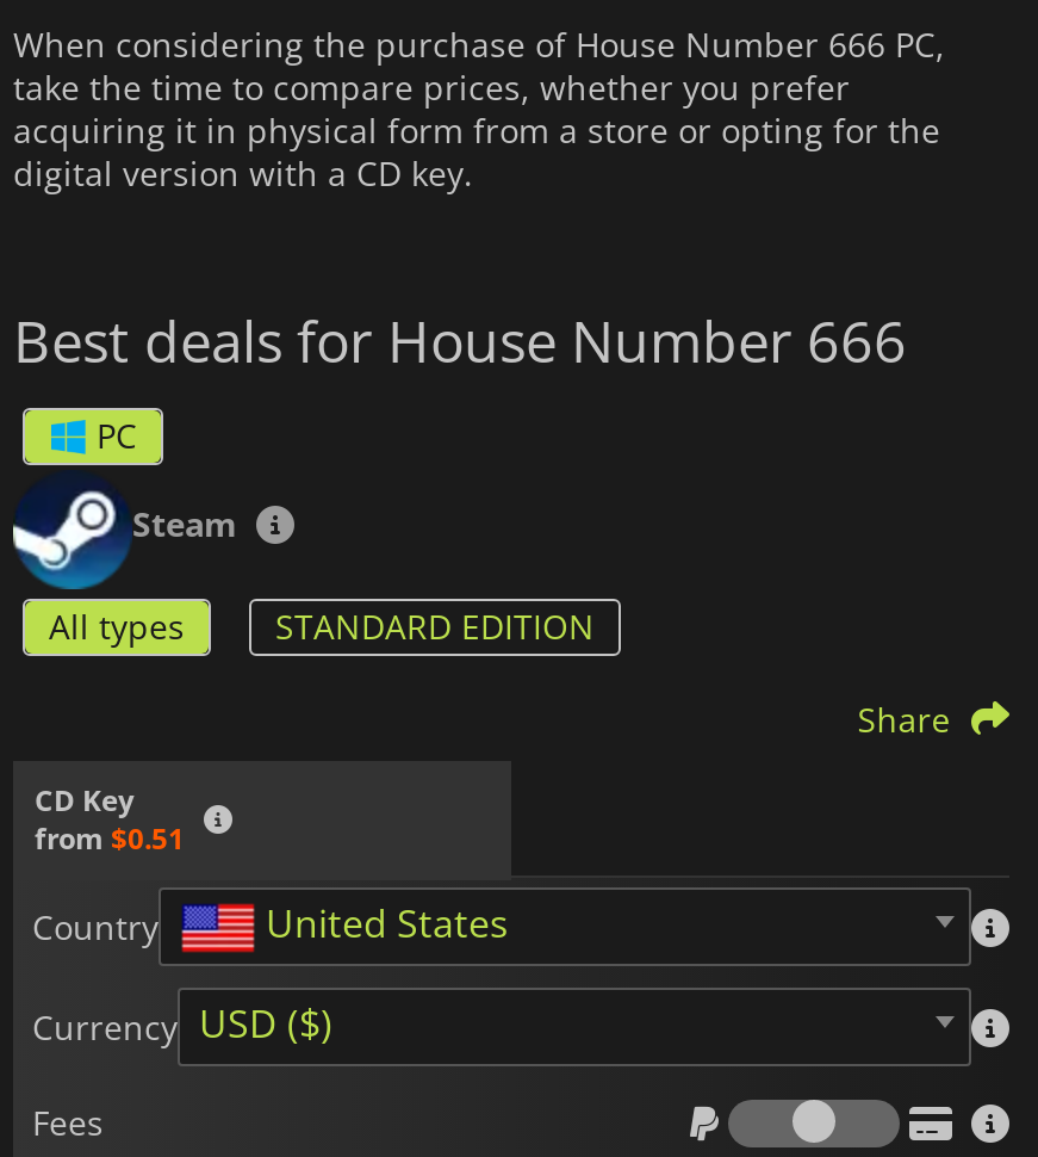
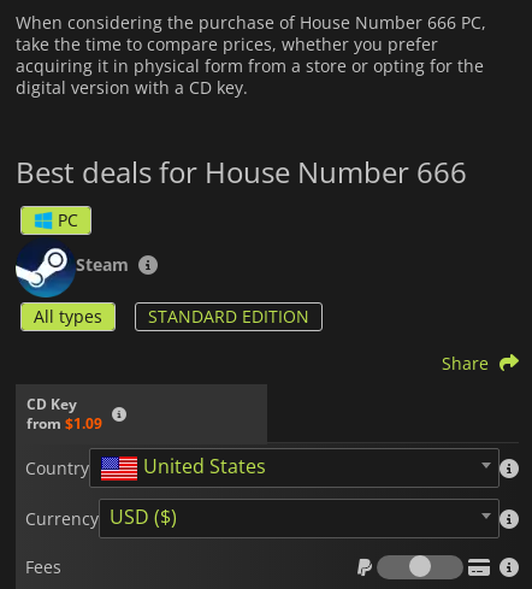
- from $0.51
+ from $1.09
